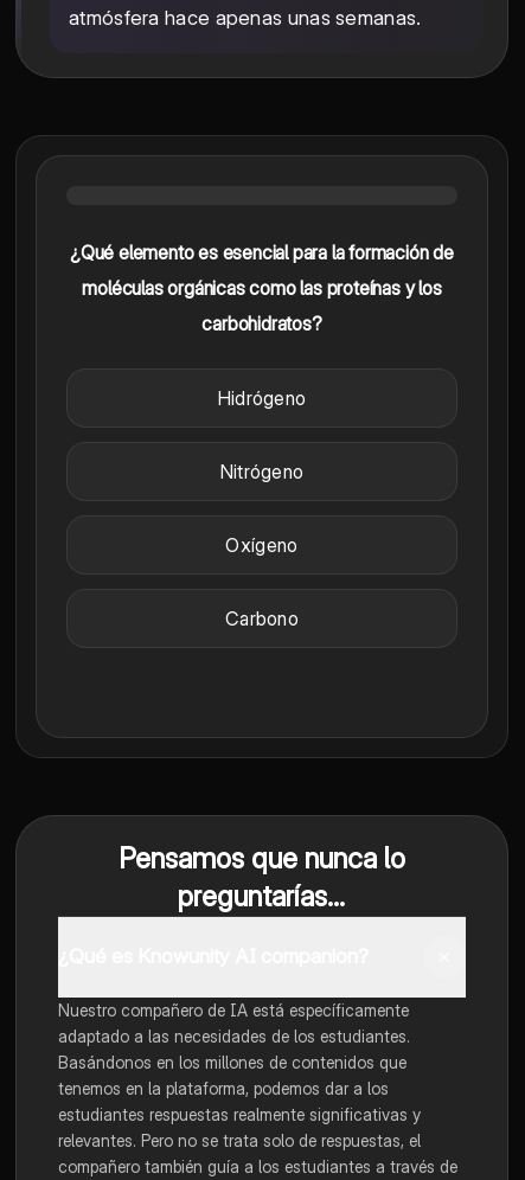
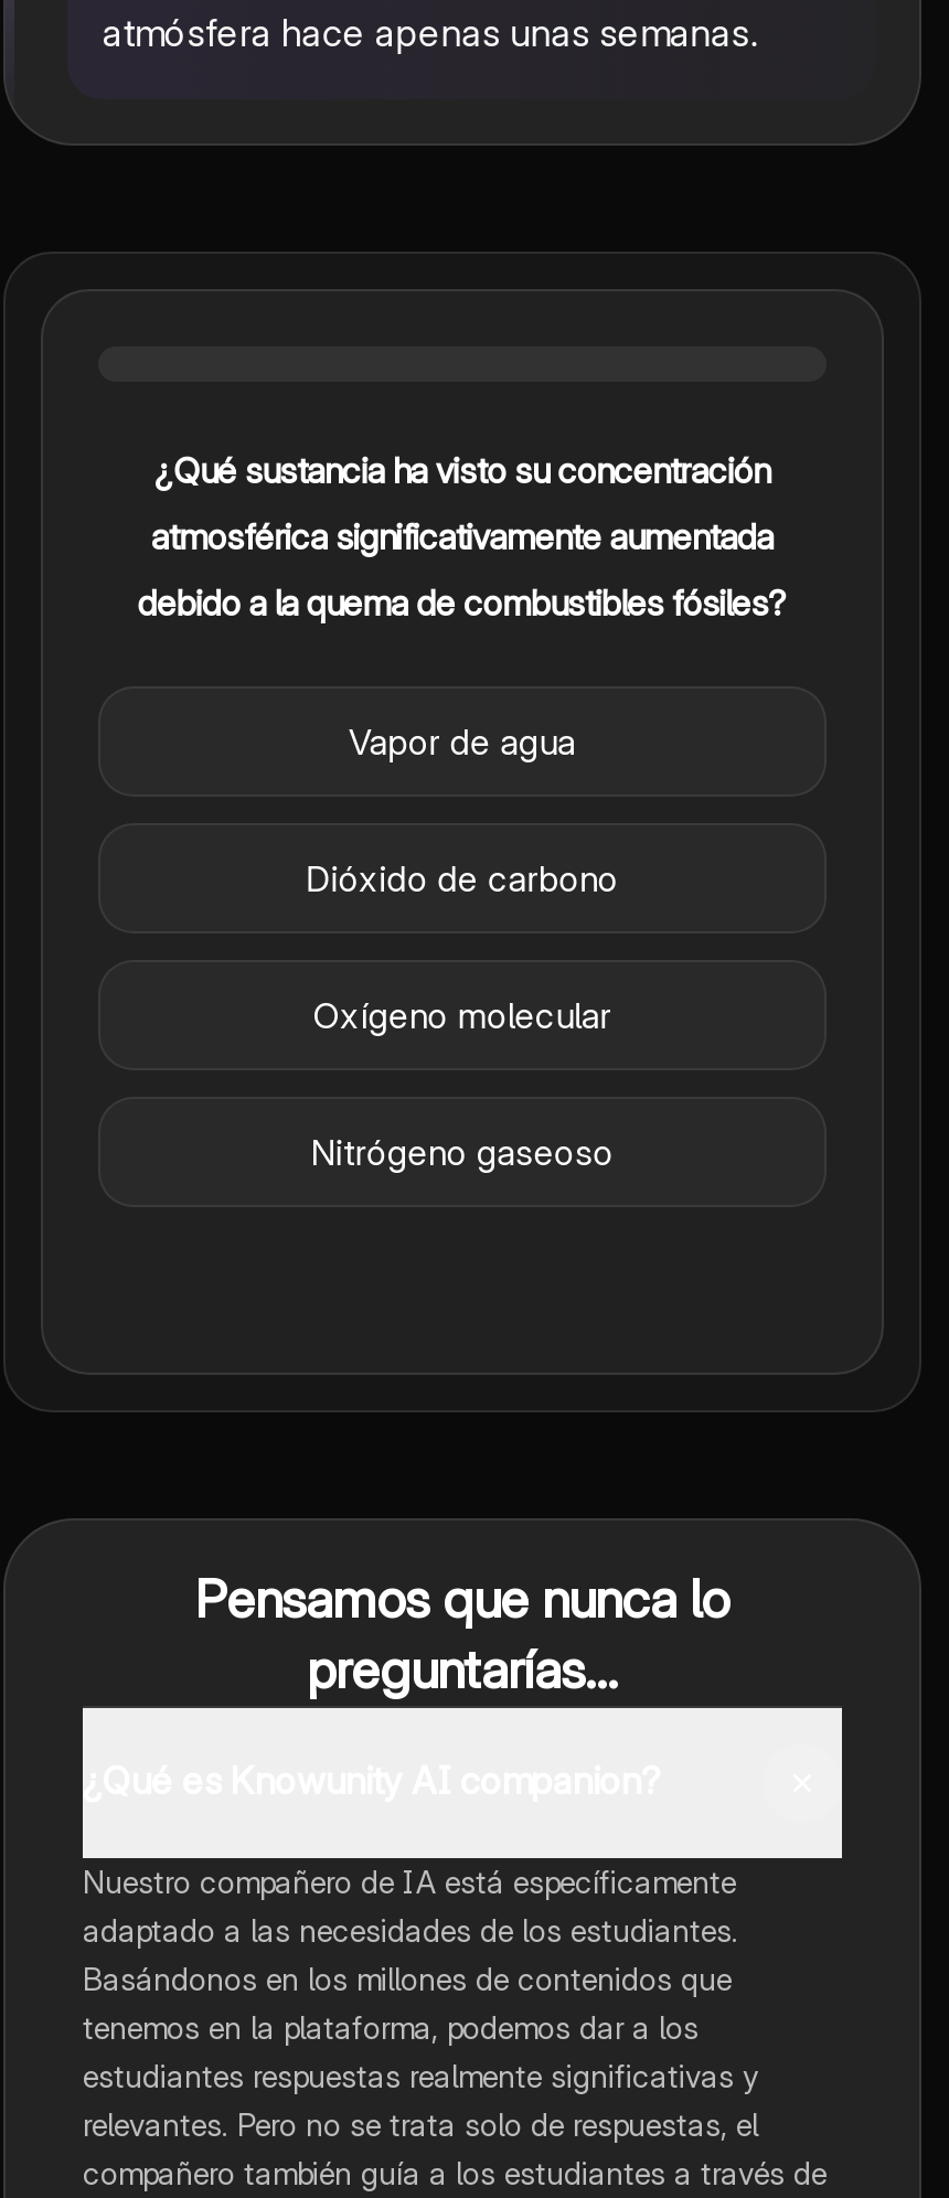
- ¿Qué elemento es esencial para la formación de
+ ¿Qué sustancia ha visto su concentración

- moléculas orgánicas como las proteínas y los
+ atmosférica significativamente aumentada

- carbohidratos?
+ debido a la quema de combustibles fósiles?

- Hidrógeno
+ Vapor de agua

- Nitrógeno
+ Dióxido de carbono

- Oxígeno
+ Oxígeno molecular

- Carbono
+ Nitrógeno gaseoso
